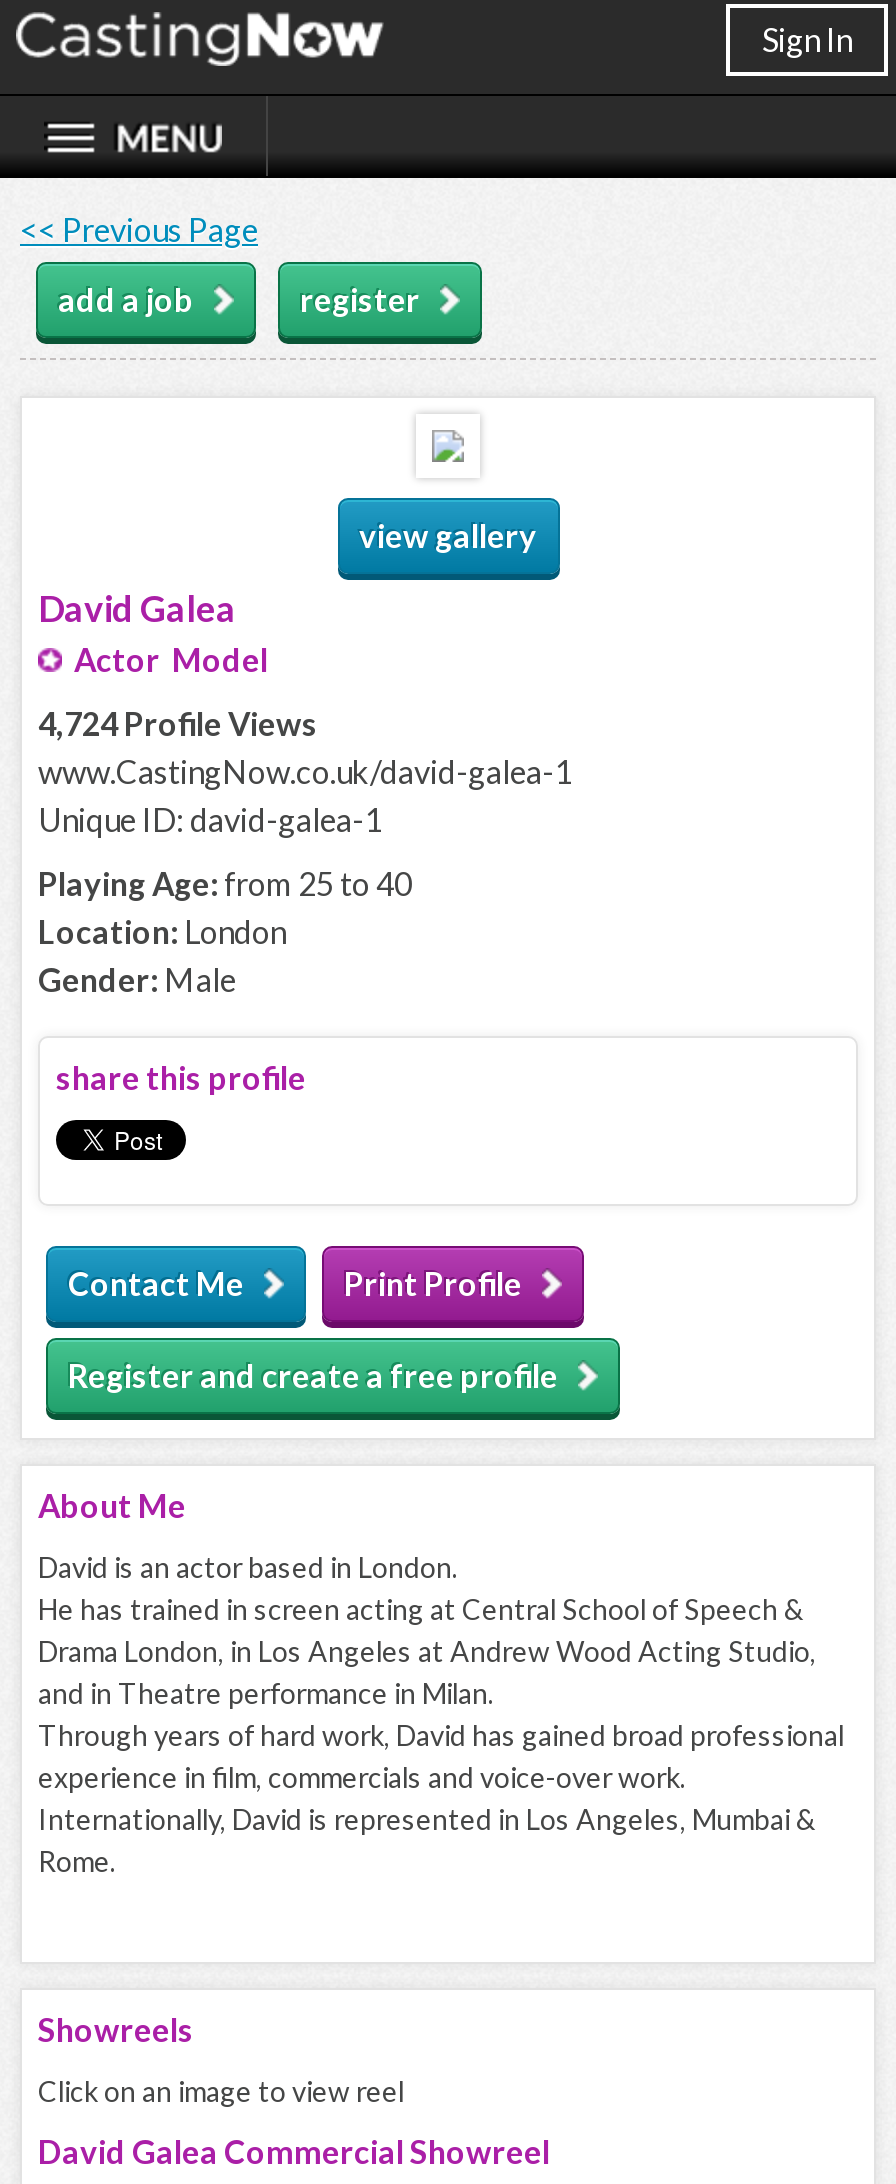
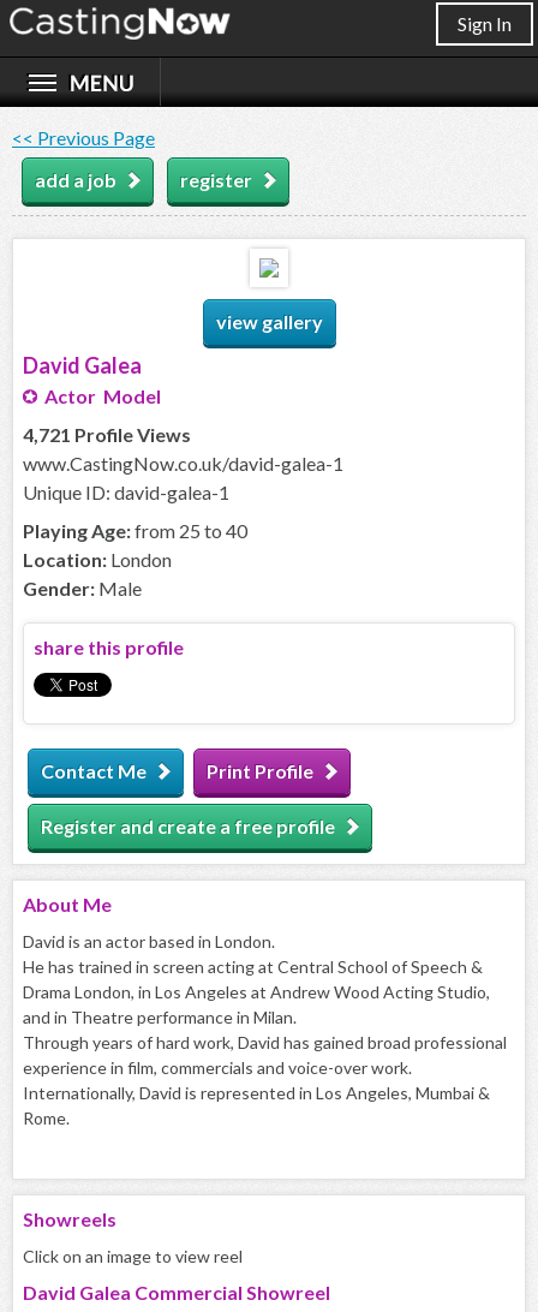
- 4,724 Profile Views
+ 4,721 Profile Views
